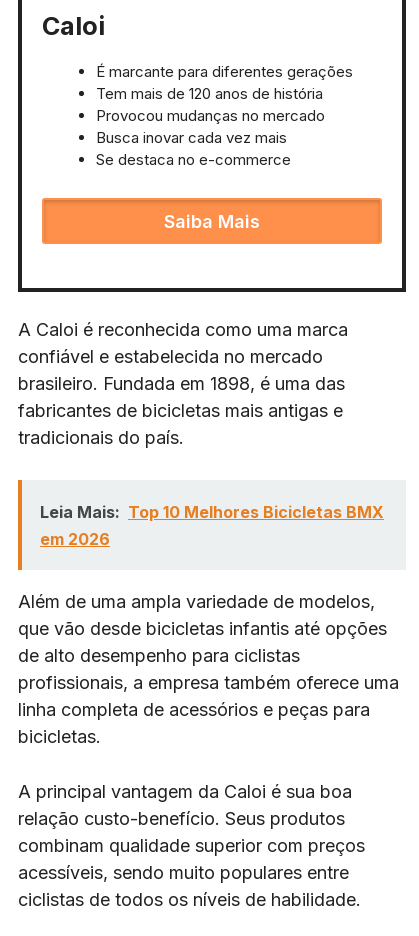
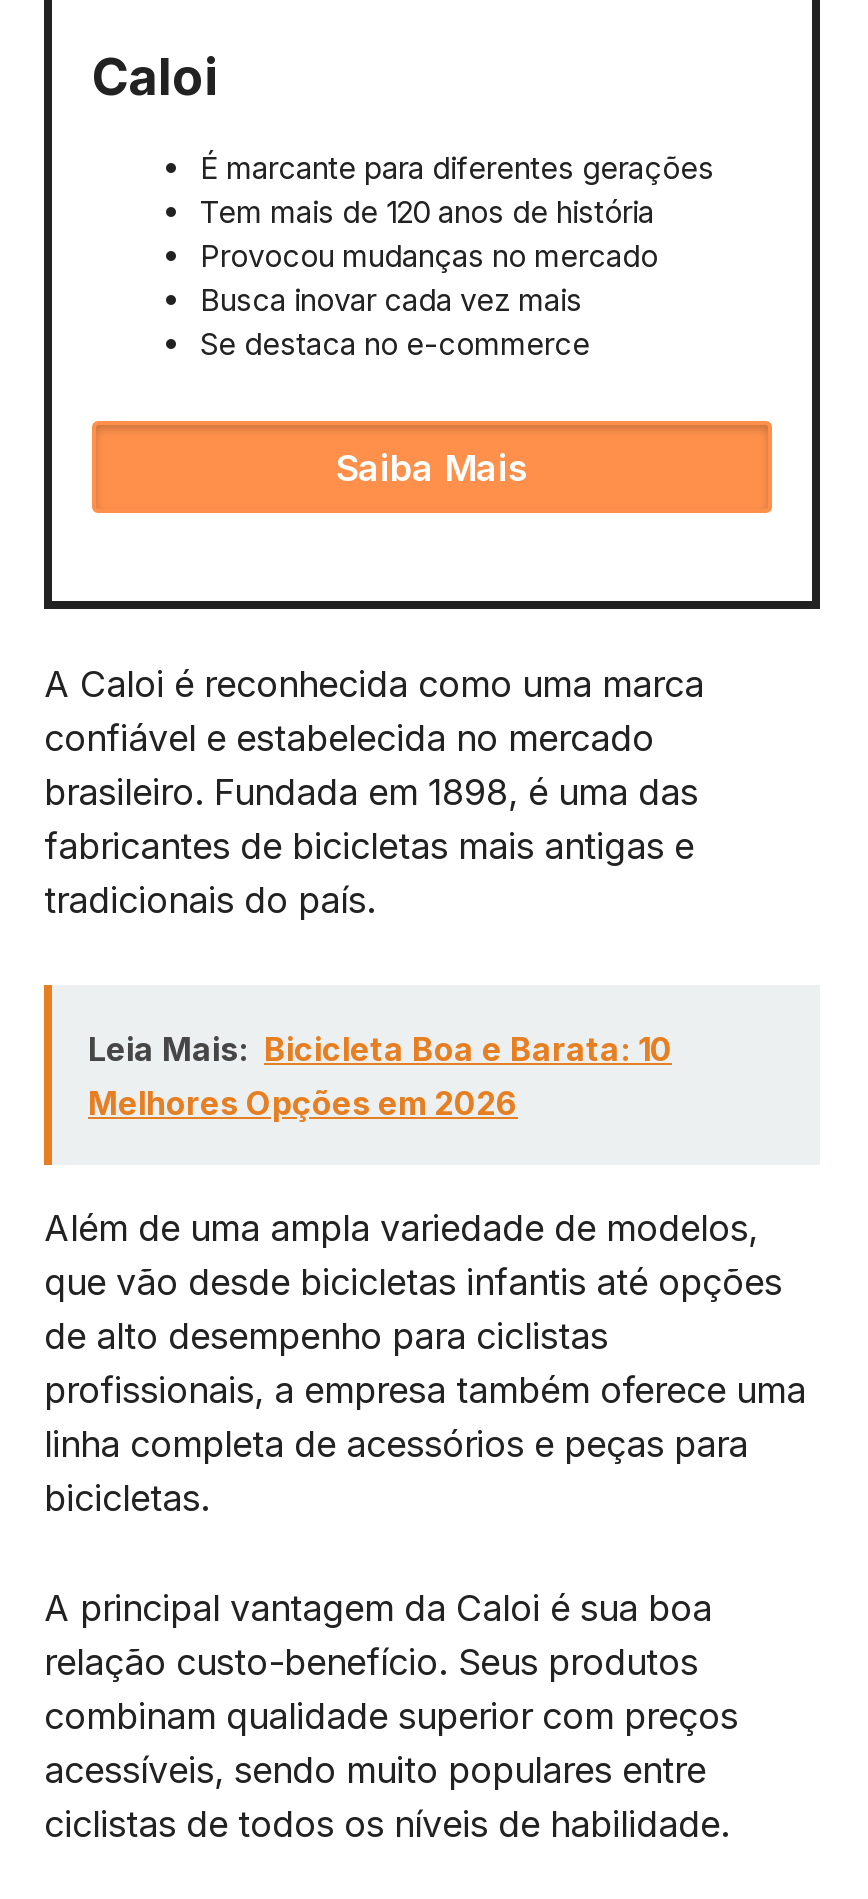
- Leia Mais: Top 10 Melhores Bicicletas BMX
- em 2026
+ Leia Mais: Bicicleta Boa e Barata: 10
+ Melhores Opções em 2026
